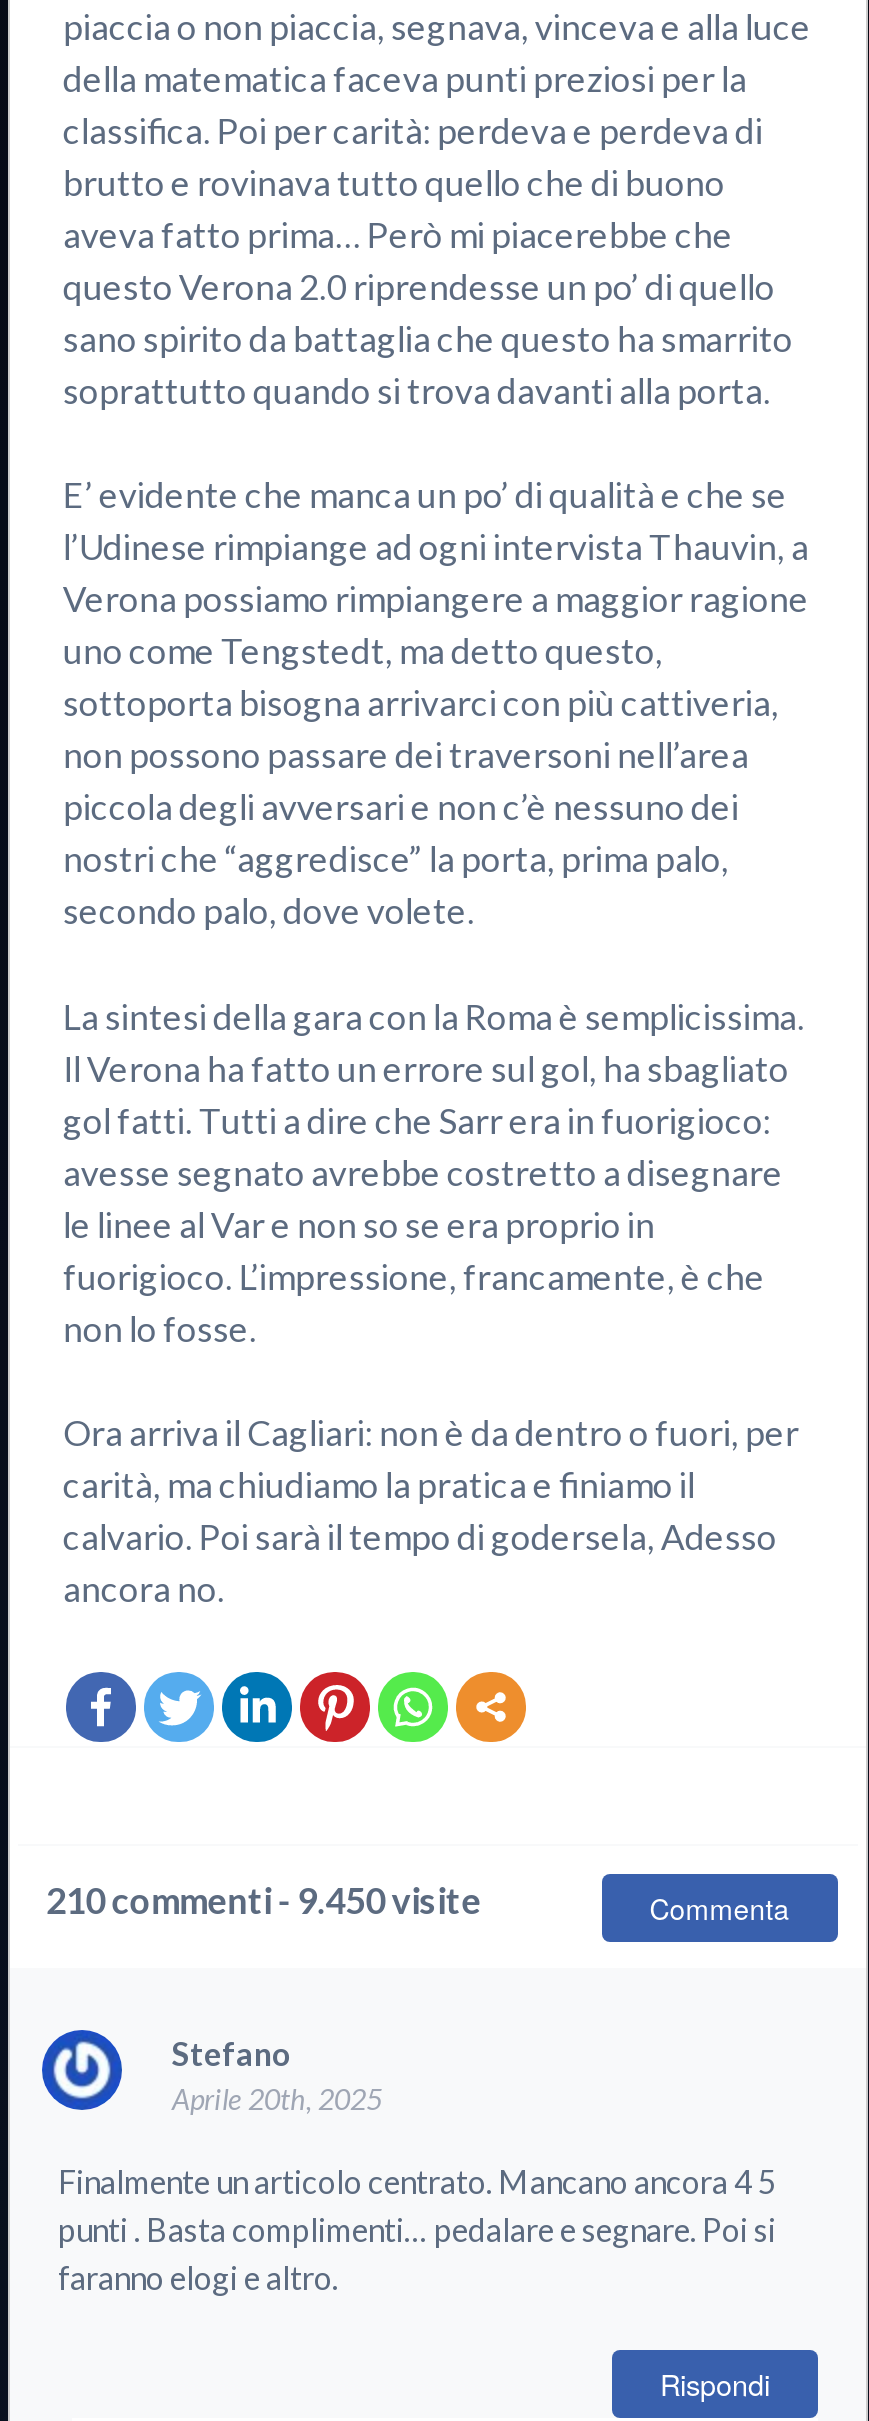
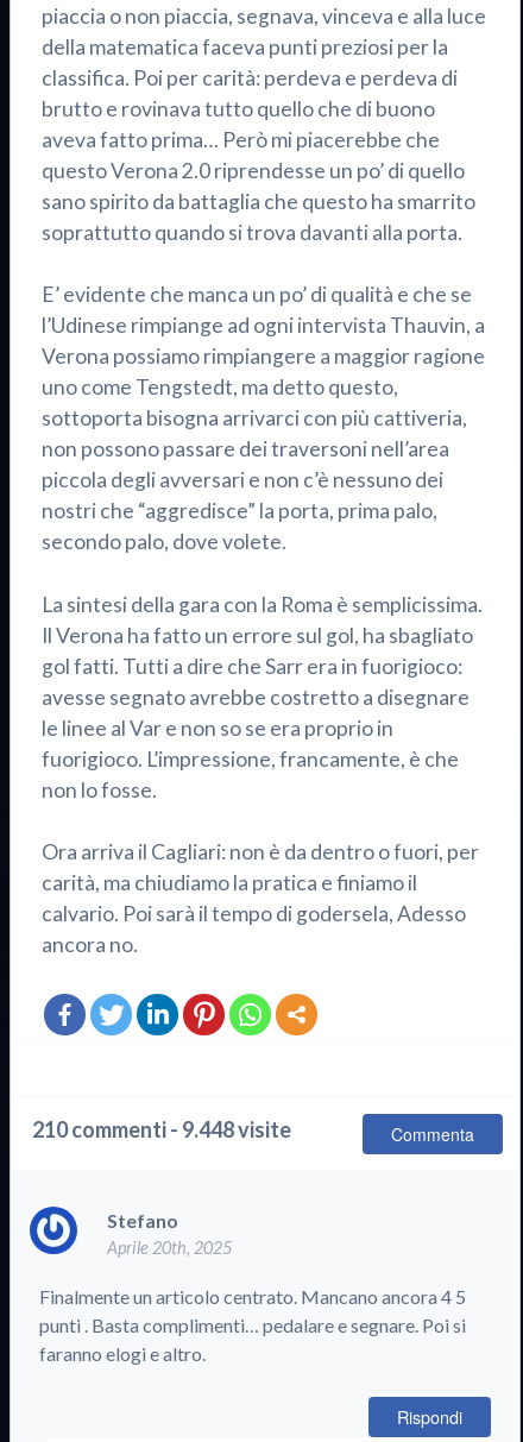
- 210 commenti - 9.450 visite
+ 210 commenti - 9.448 visite
